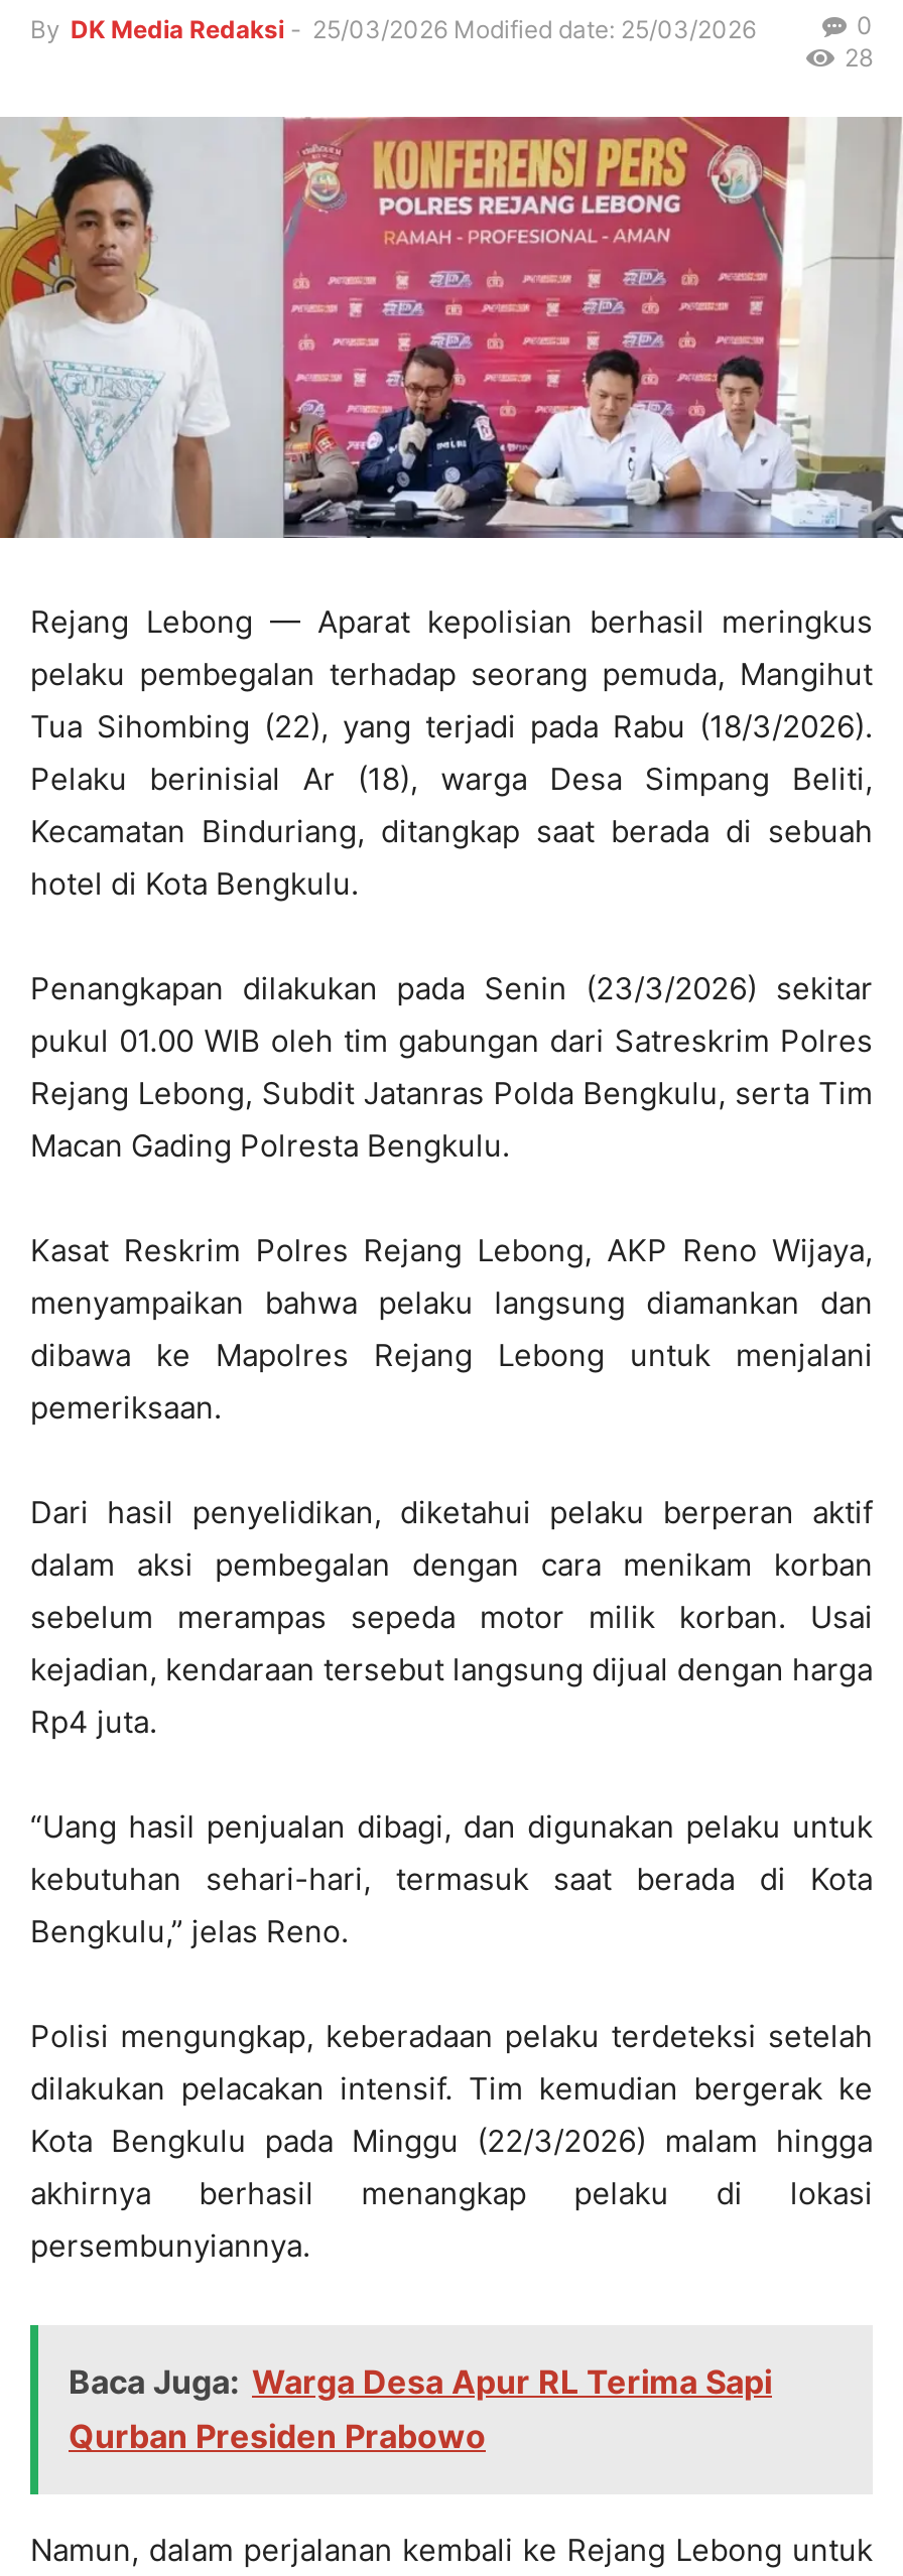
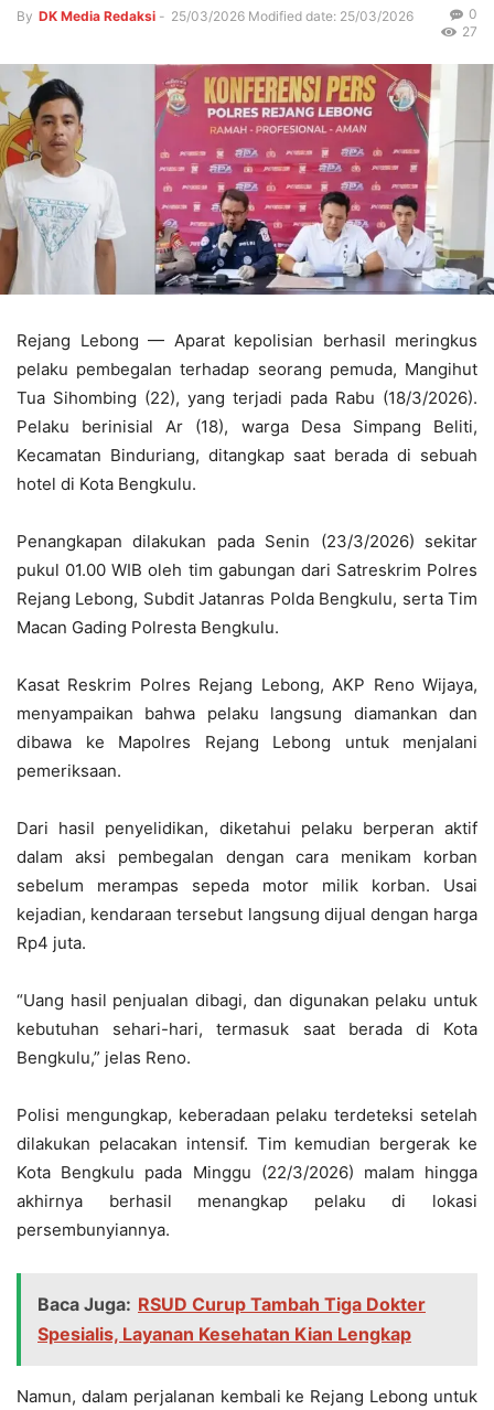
- 28
+ 27

- Baca Juga: Warga Desa Apur RL Terima Sapi
- Qurban Presiden Prabowo
+ Baca Juga: RSUD Curup Tambah Tiga Dokter
+ Spesialis, Layanan Kesehatan Kian Lengkap
